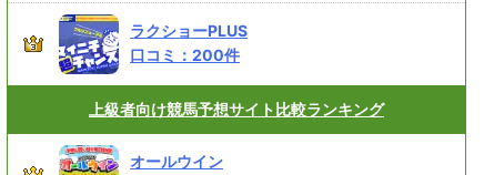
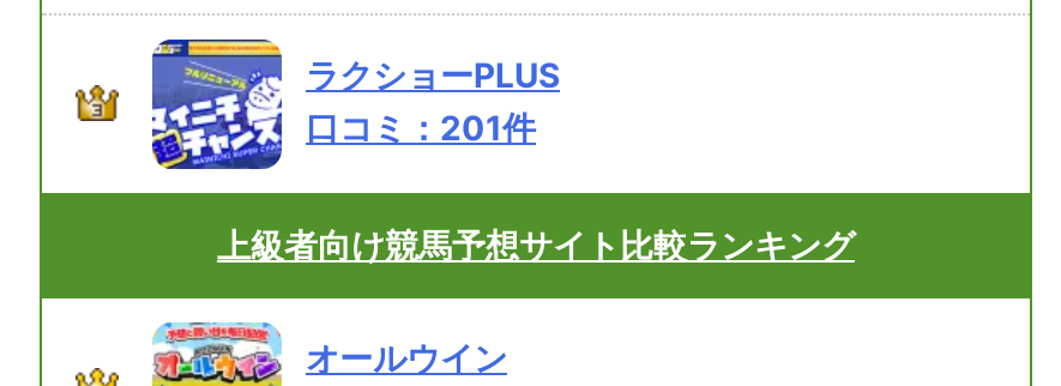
- 口コミ：200件
+ 口コミ：201件
